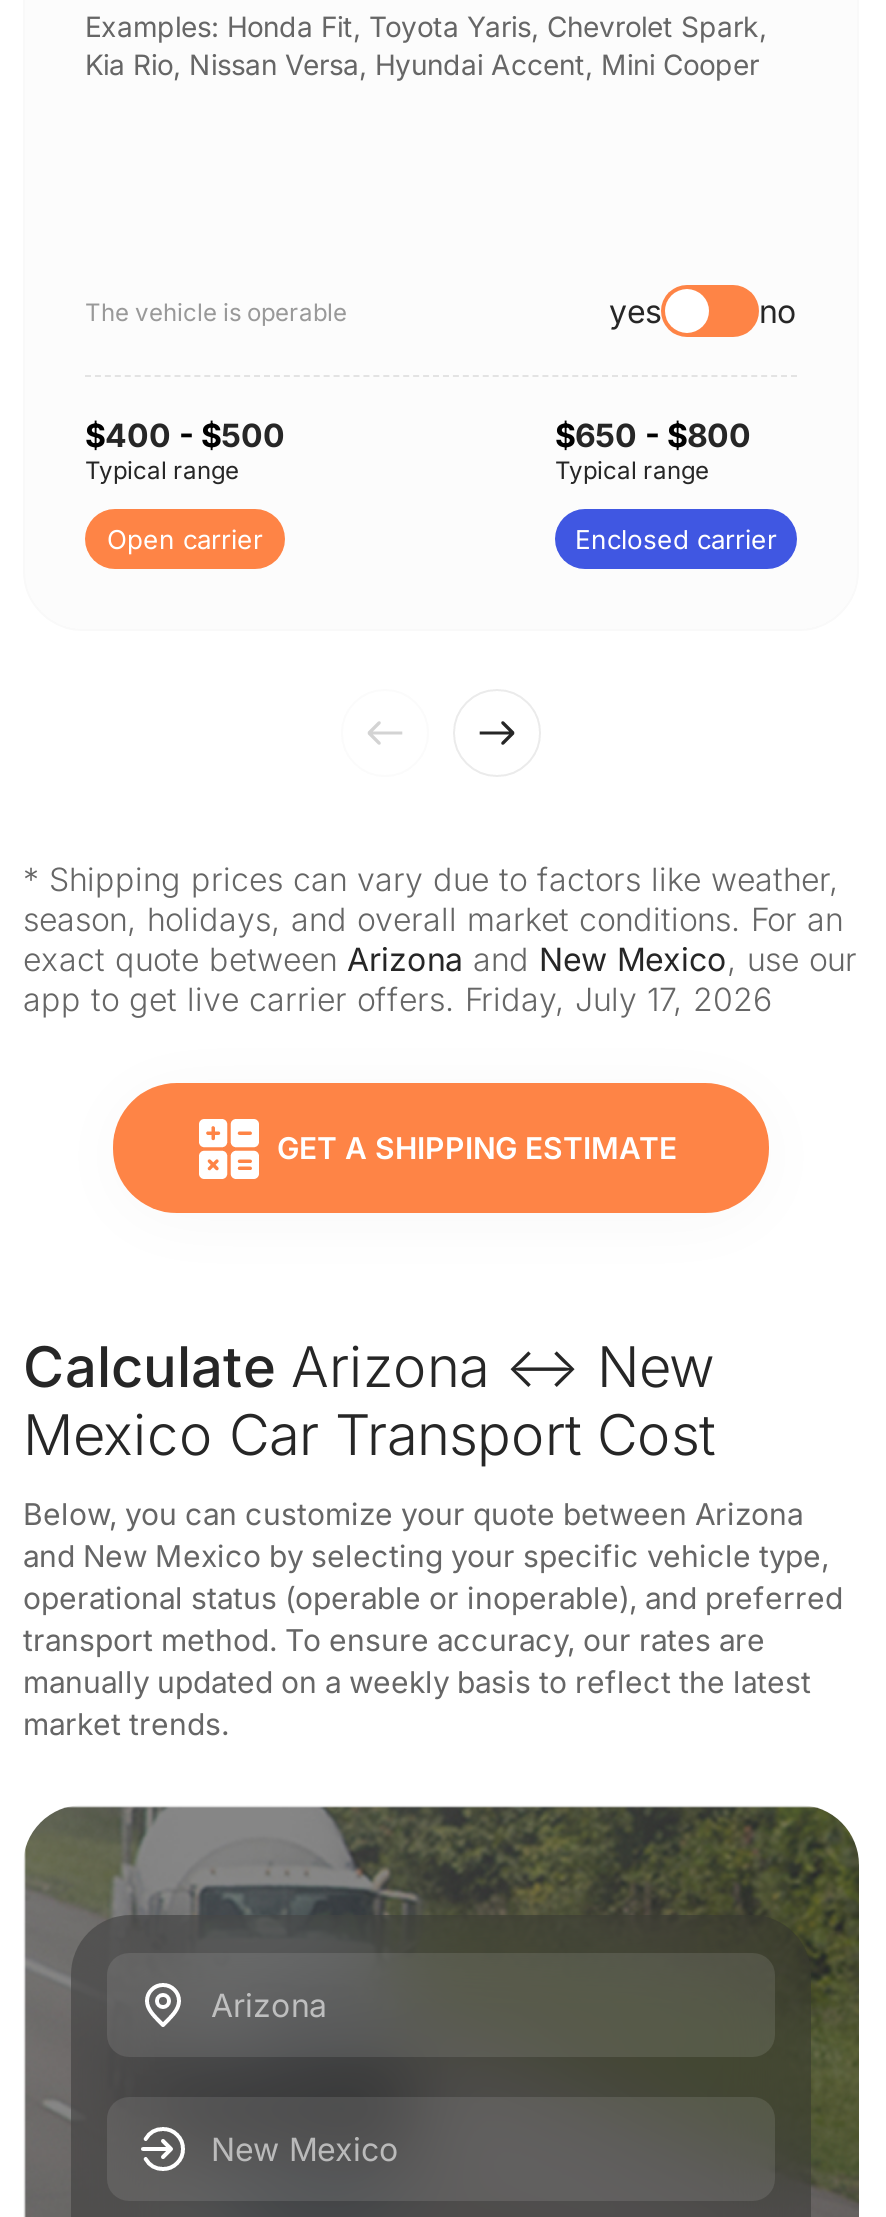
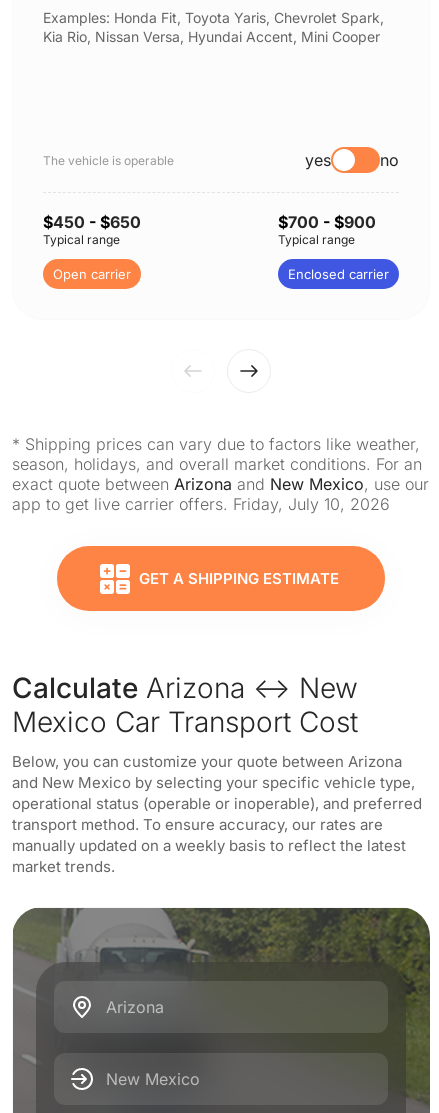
- $400 - $500
+ $450 - $650

- $650 - $800
+ $700 - $900

- app to get live carrier offers. Friday, July 17, 2026
+ app to get live carrier offers. Friday, July 10, 2026
